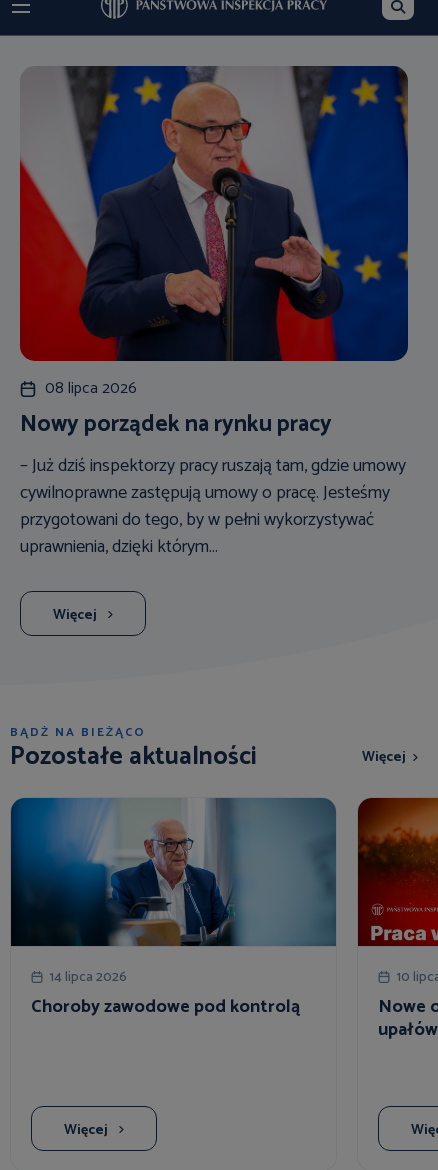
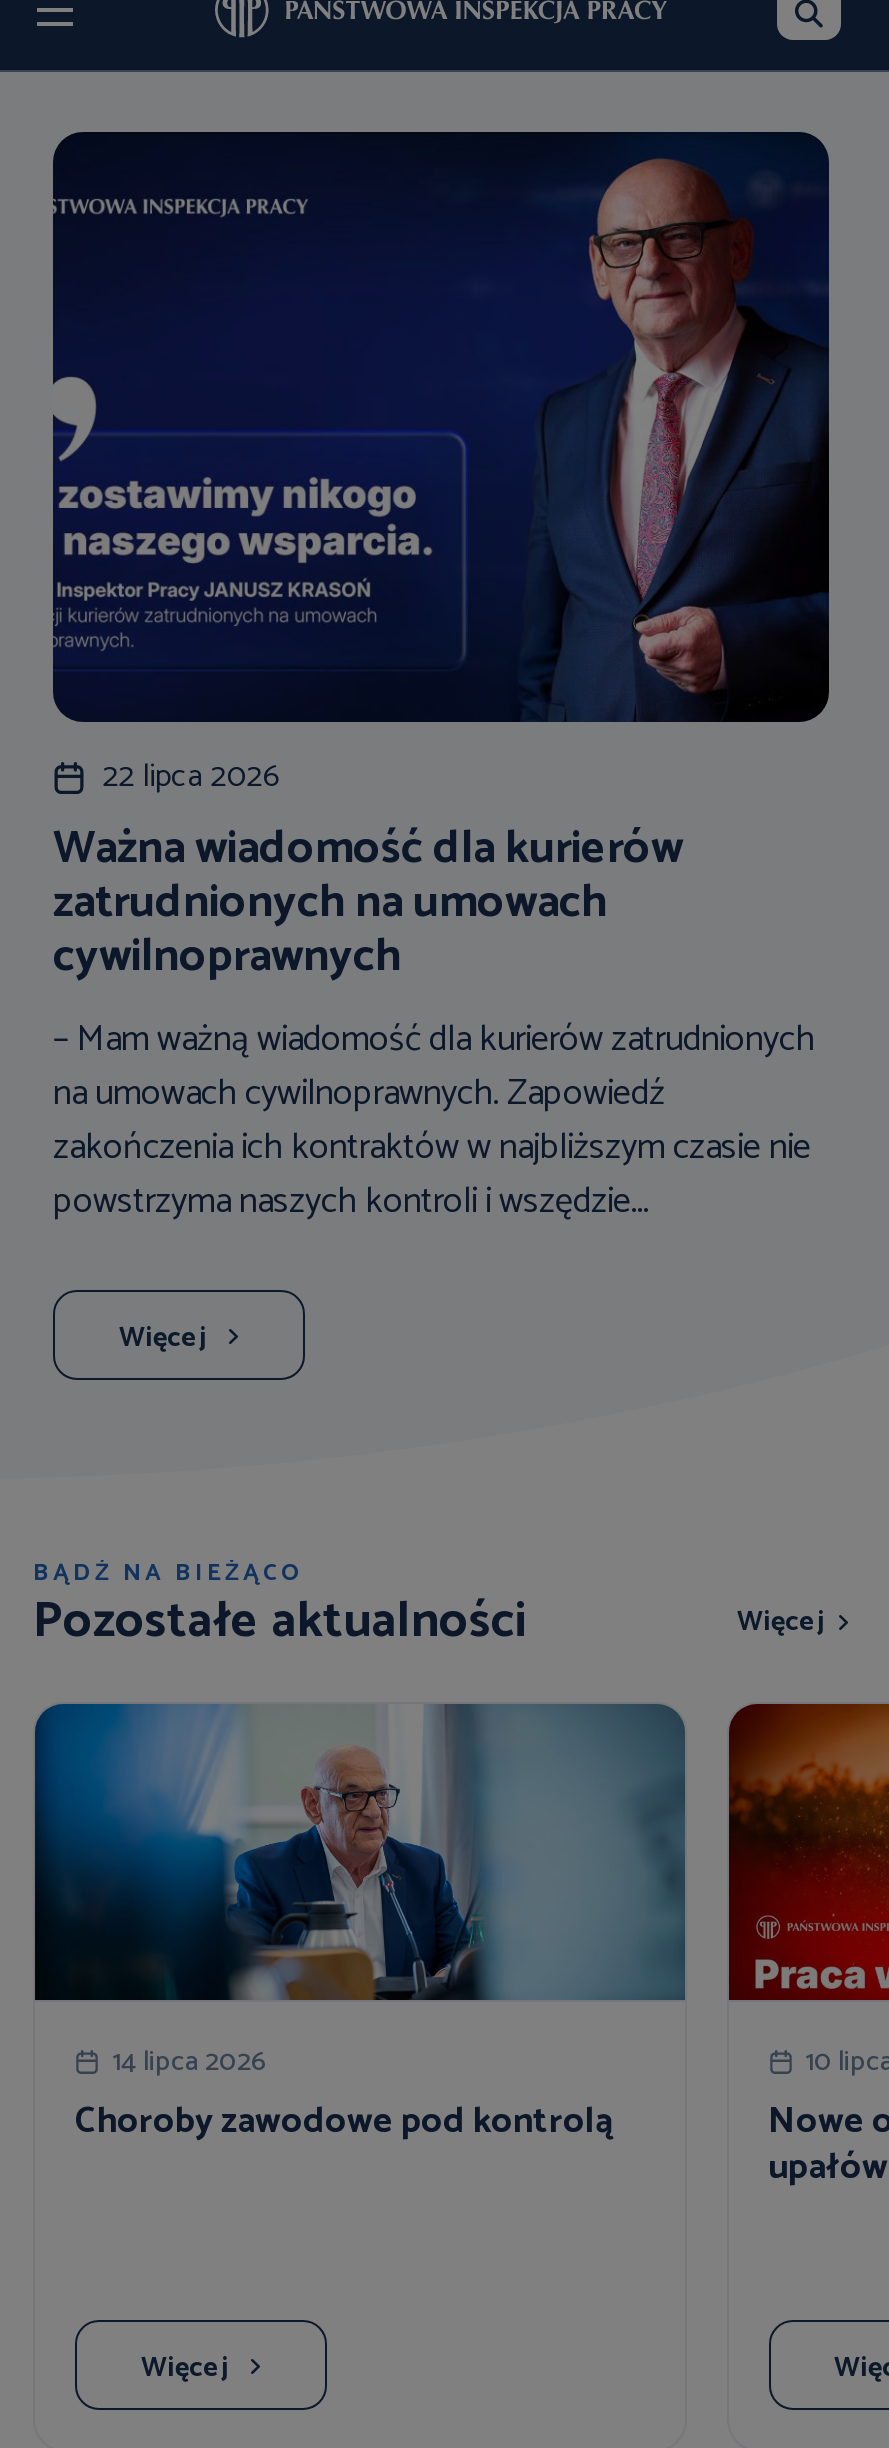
- [image]
- 08 lipca 2026
- Nowy porządek na rynku pracy
- – Już dziś inspektorzy pracy ruszają tam, gdzie umowy
- cywilnoprawne zastępują umowy o pracę. Jesteśmy
- przygotowani do tego, by w pełni wykorzystywać
- uprawnienia, dzięki którym...
+ [image]
+ 22 lipca 2026
+ Ważna wiadomość dla kurierów
+ zatrudnionych na umowach
+ cywilnoprawnych
+ – Mam ważną wiadomość dla kurierów zatrudnionych
+ na umowach cywilnoprawnych. Zapowiedź
+ zakończenia ich kontraktów w najbliższym czasie nie
+ powstrzyma naszych kontroli i wszędzie...
